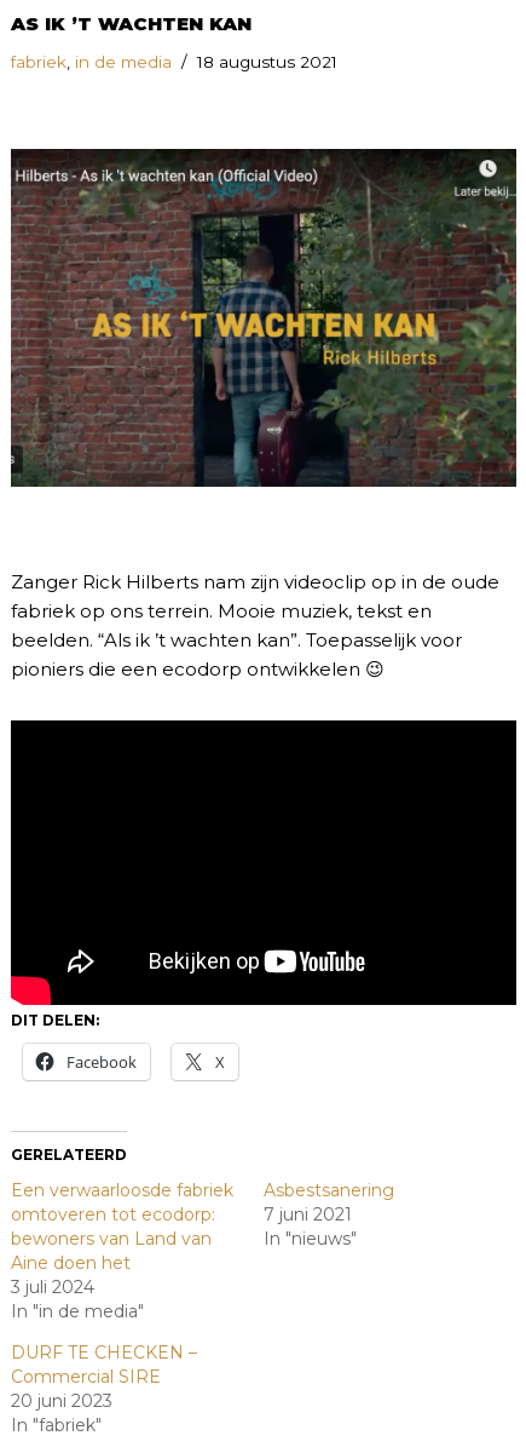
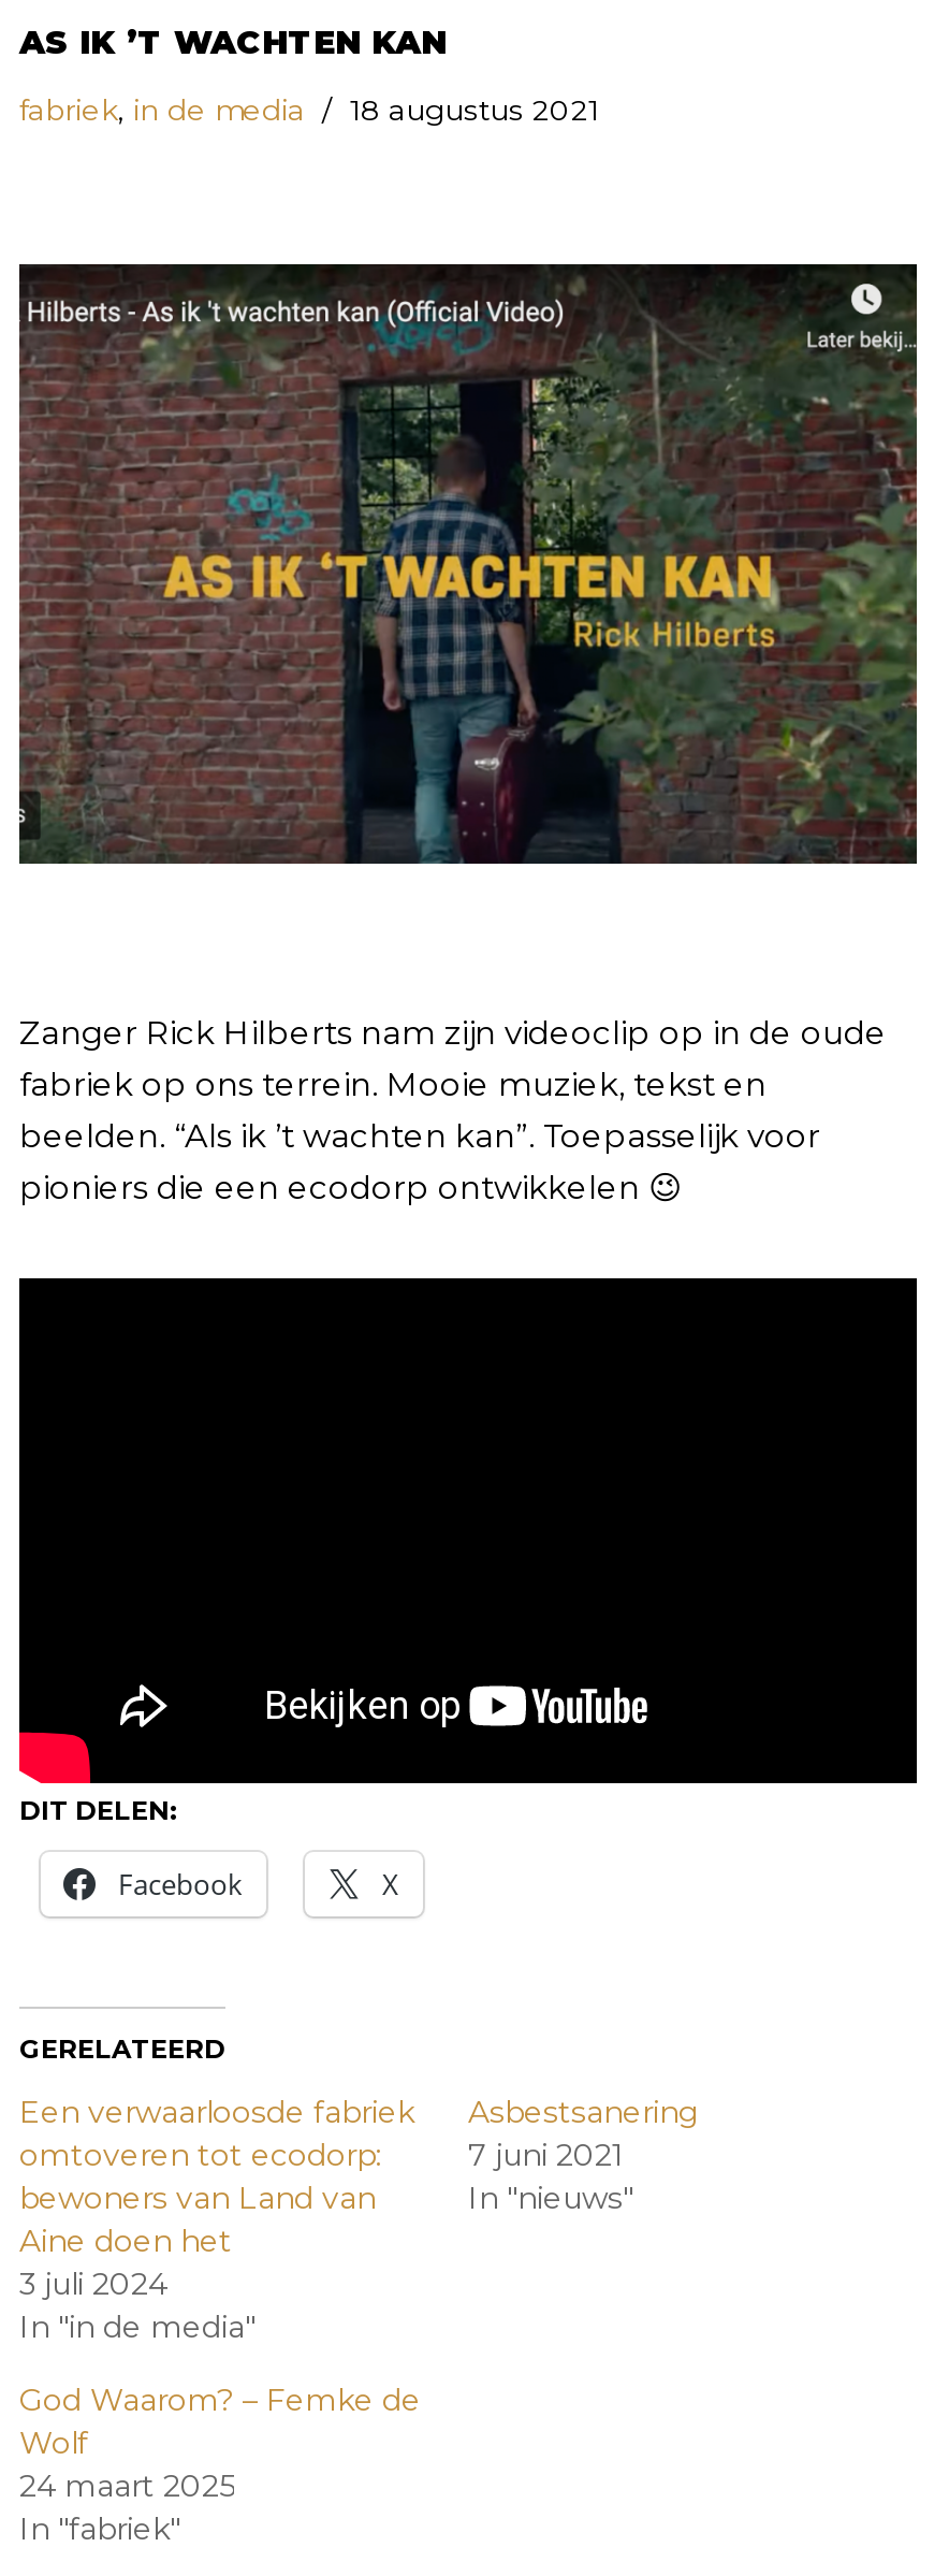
- DURF TE CHECKEN –
- Commercial SIRE
- 20 juni 2023
+ God Waarom? – Femke de
+ Wolf
+ 24 maart 2025
